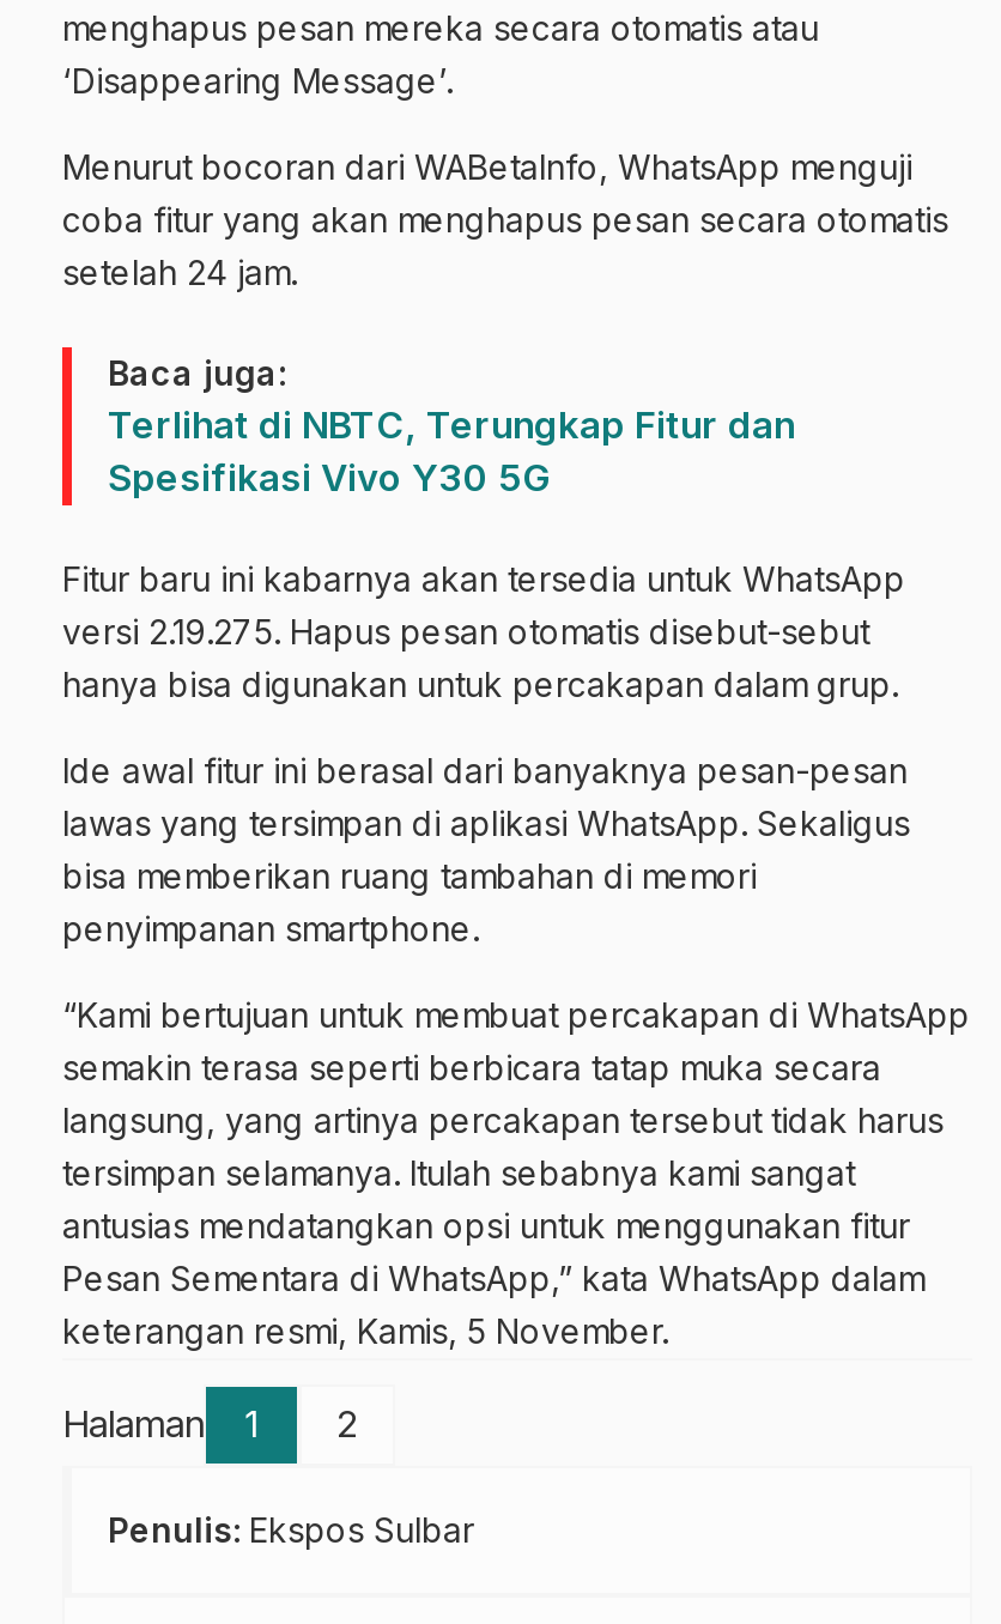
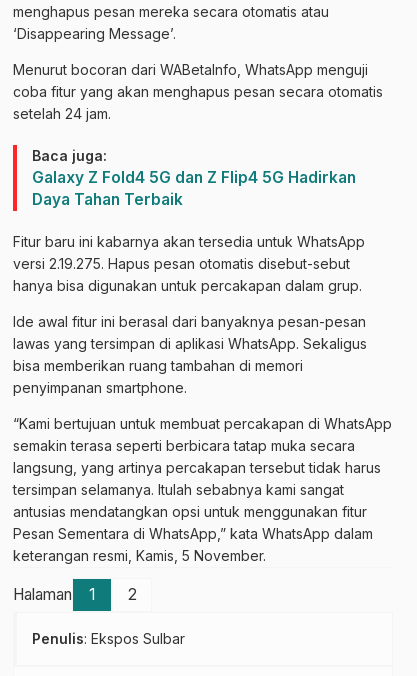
- Terlihat di NBTC, Terungkap Fitur dan
- Spesifikasi Vivo Y30 5G
+ Galaxy Z Fold4 5G dan Z Flip4 5G Hadirkan
+ Daya Tahan Terbaik
